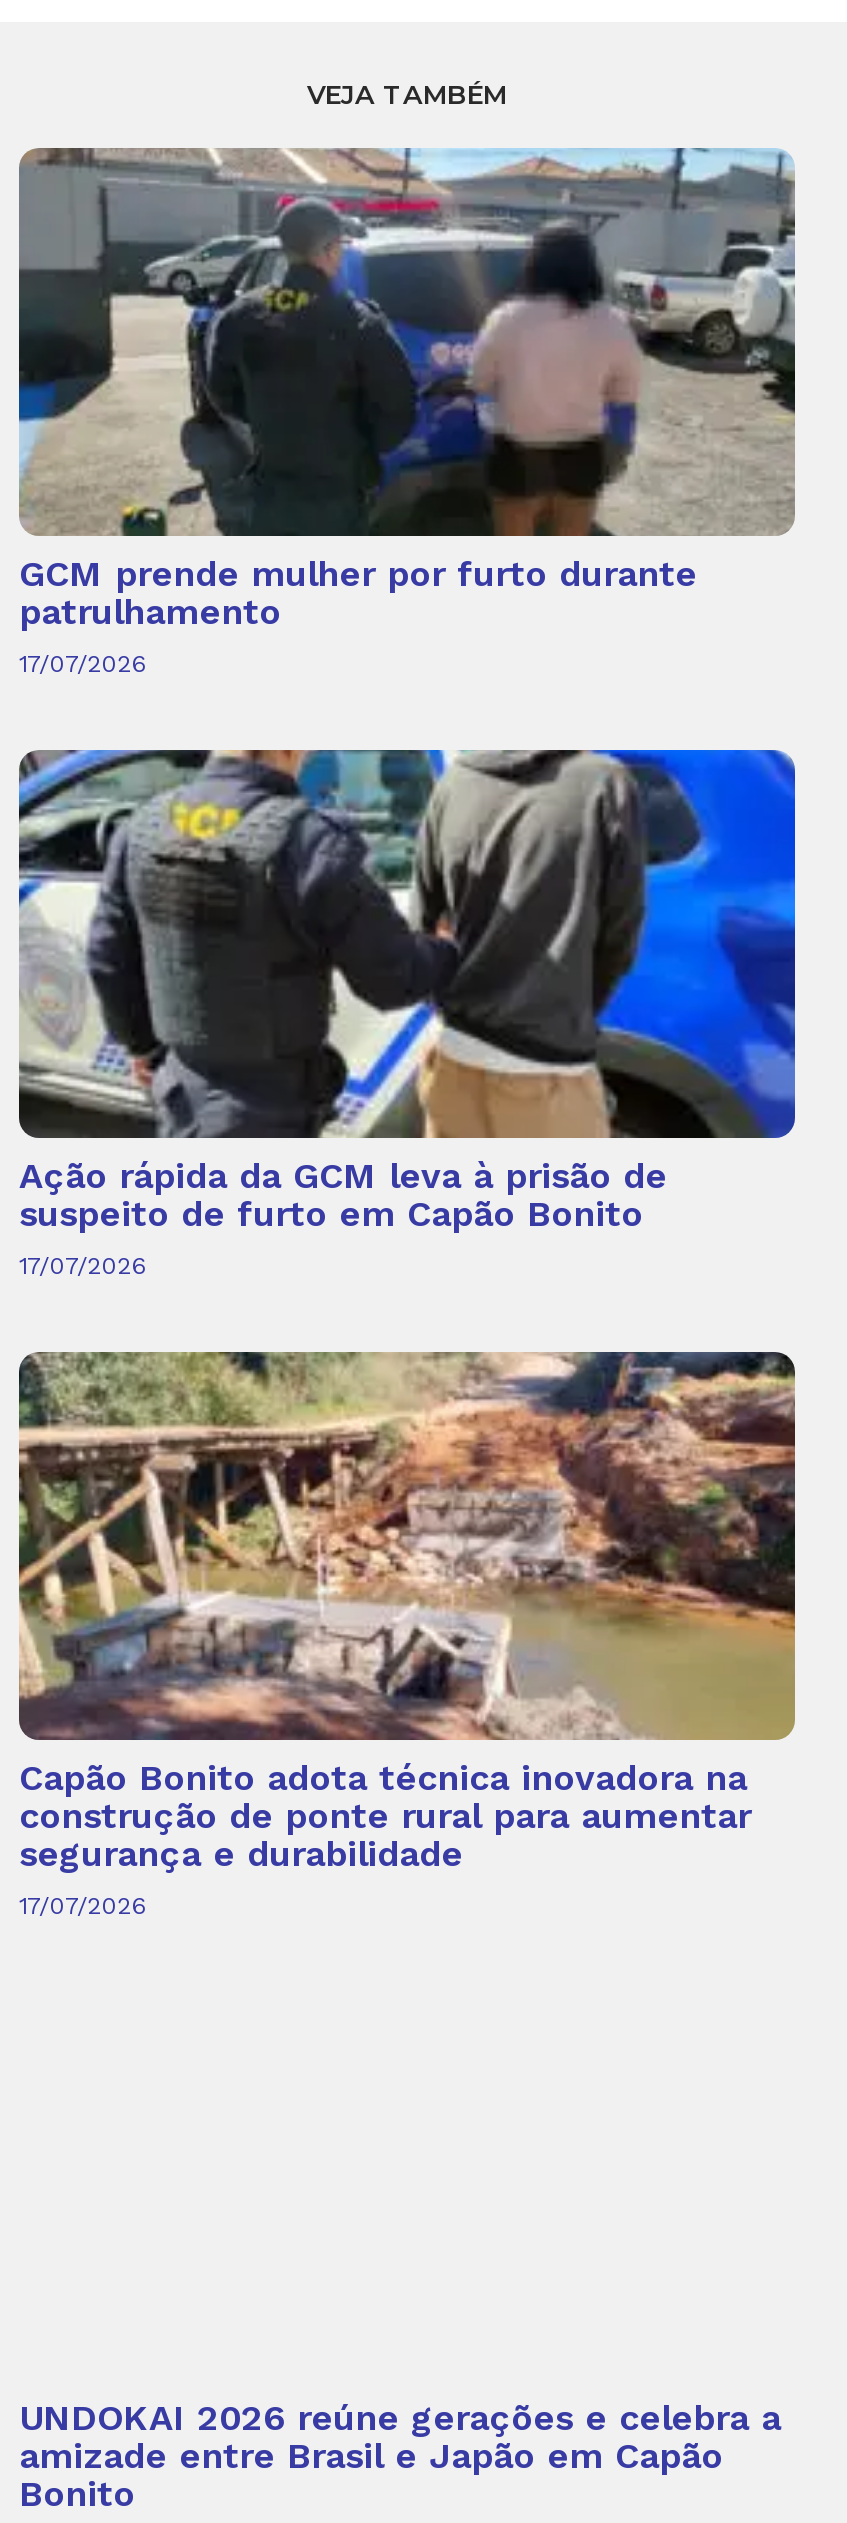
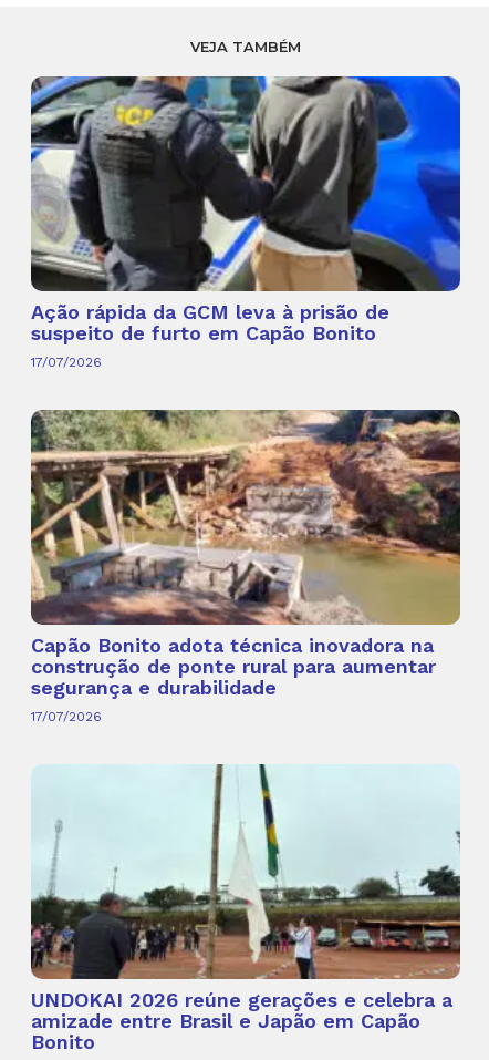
- [image]
- GCM prende mulher por furto durante
- patrulhamento
- 17/07/2026

+ [image]
